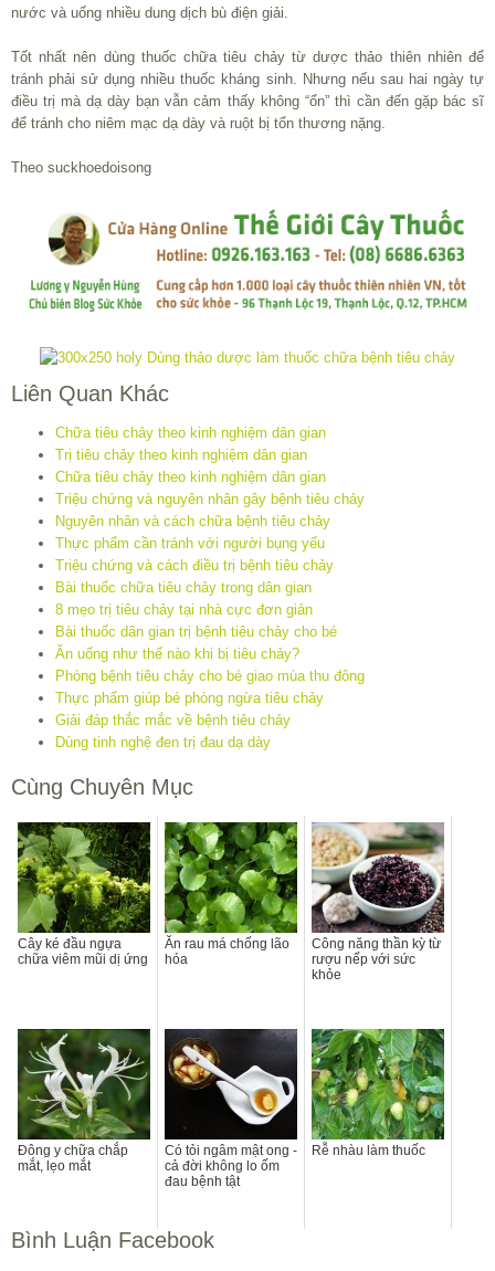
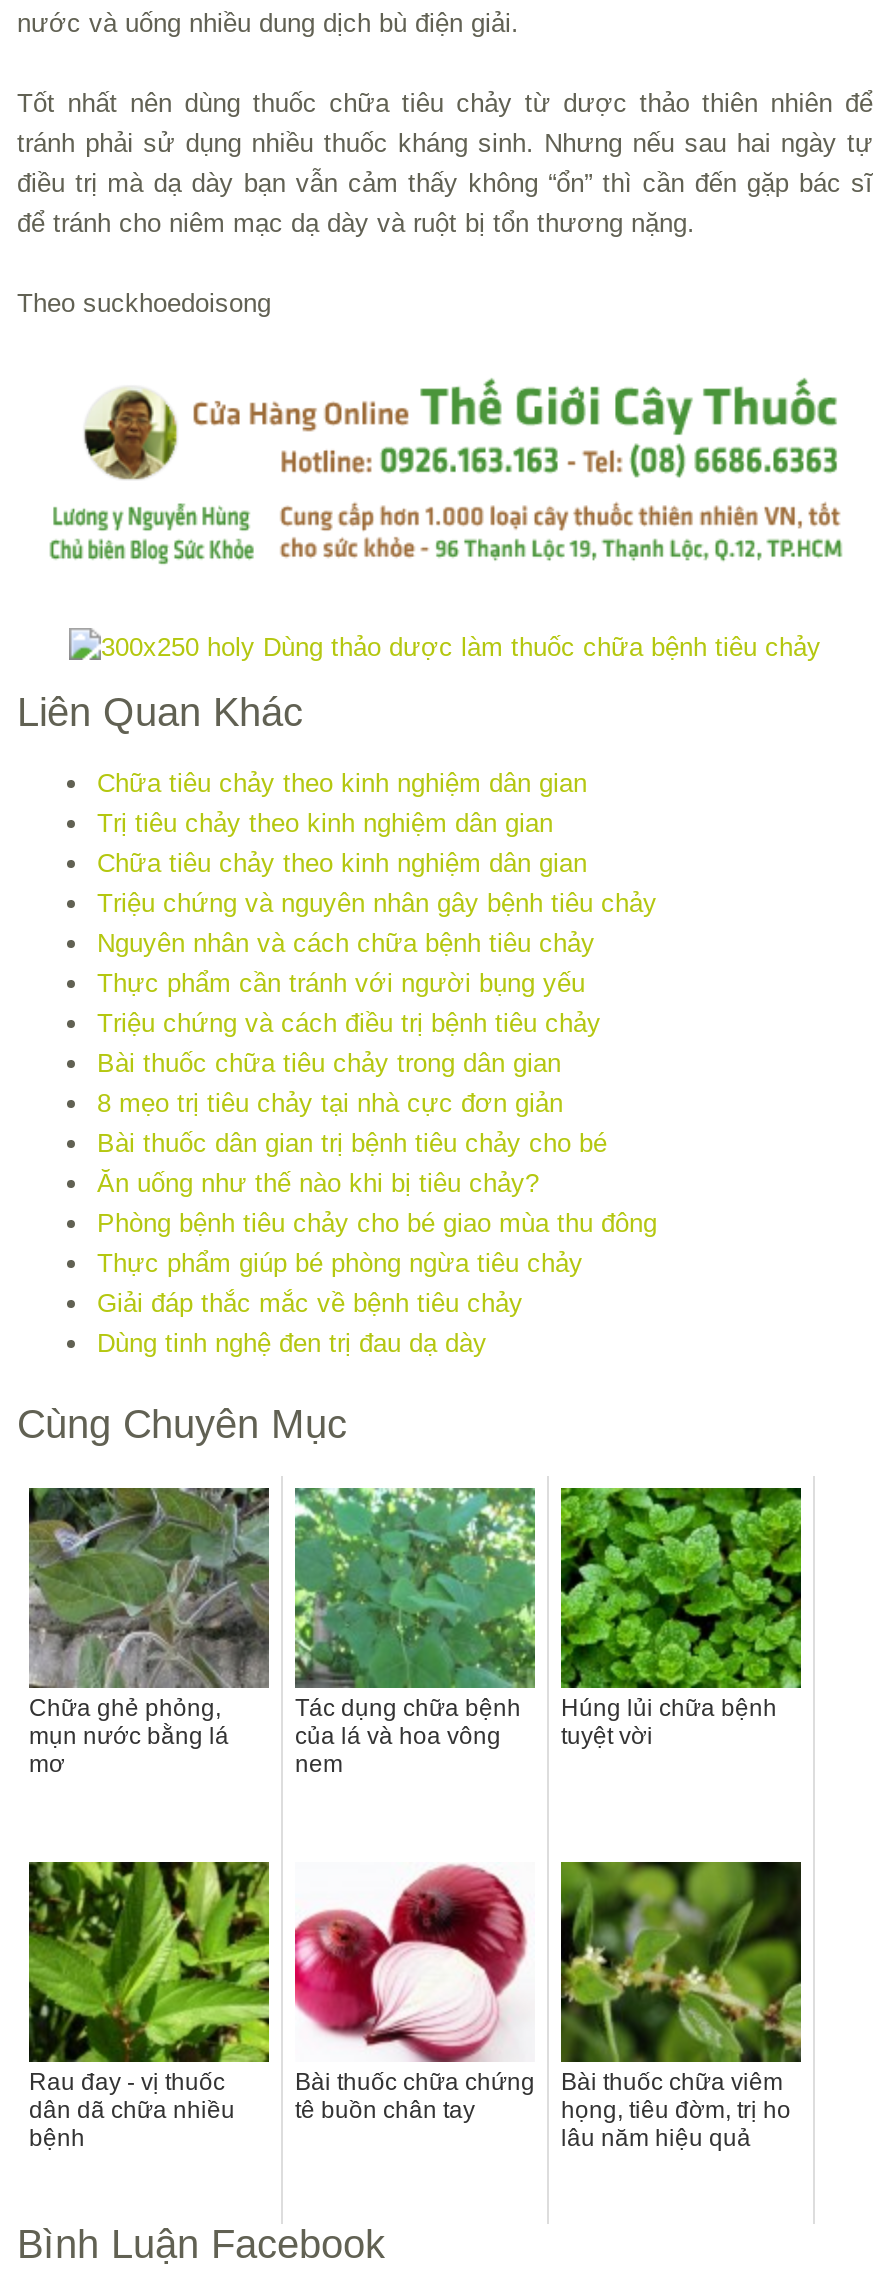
- [image]
- Cây ké đầu ngựa
- chữa viêm mũi dị ứng
+ [image]
+ Chữa ghẻ phỏng,
+ mụn nước bằng lá
+ mơ

- [image]
- Ăn rau má chống lão
- hóa
+ [image]
+ Tác dụng chữa bệnh
+ của lá và hoa vông
+ nem

- [image]
- Công năng thần kỳ từ
- rượu nếp với sức
- khỏe
+ [image]
+ Húng lủi chữa bệnh
+ tuyệt vời

- [image]
- Đông y chữa chắp
- mắt, lẹo mắt
+ [image]
+ Rau đay - vị thuốc
+ dân dã chữa nhiều
+ bệnh

- [image]
- Có tỏi ngâm mật ong -
- cả đời không lo ốm
- đau bệnh tật
+ [image]
+ Bài thuốc chữa chứng
+ tê buồn chân tay

- [image]
- Rễ nhàu làm thuốc
+ [image]
+ Bài thuốc chữa viêm
+ họng, tiêu đờm, trị ho
+ lâu năm hiệu quả
